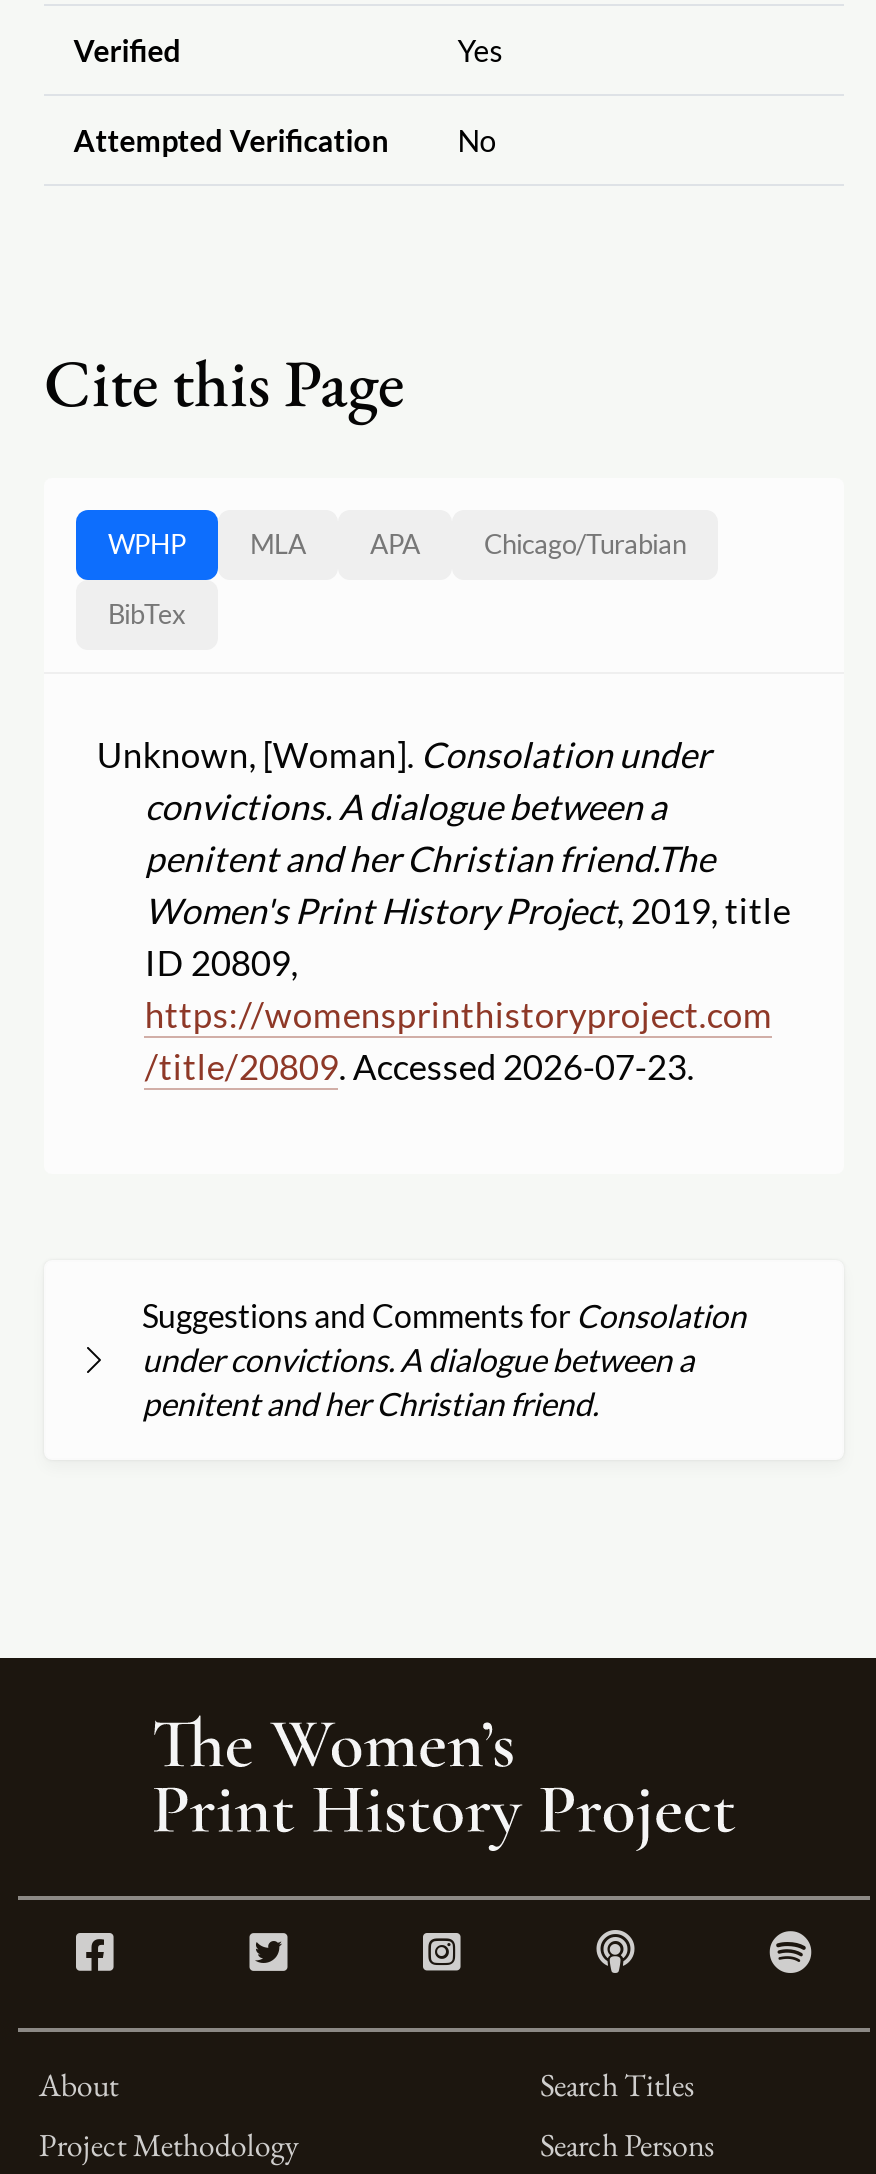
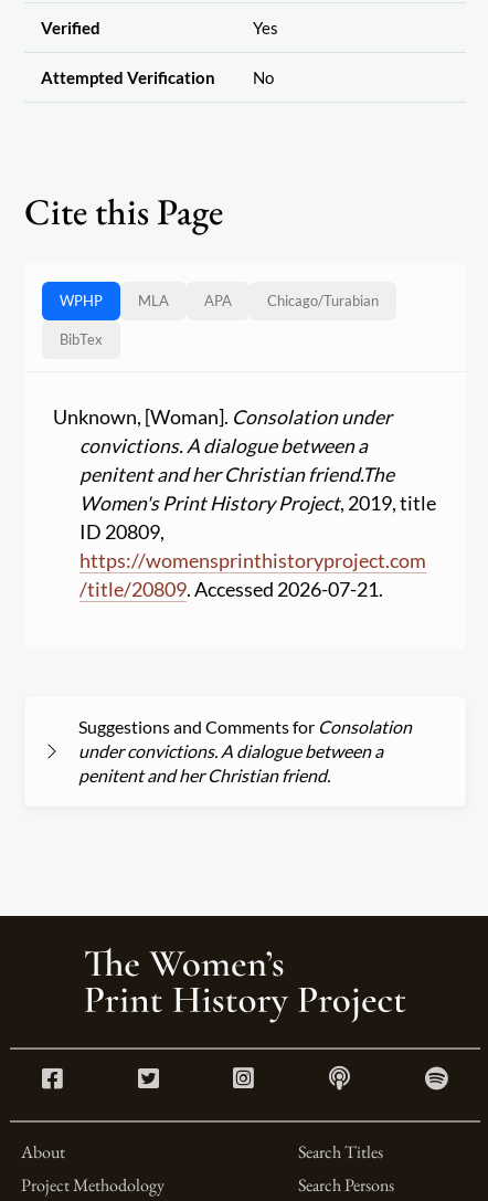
- /title/20809. Accessed 2026-07-23.
+ /title/20809. Accessed 2026-07-21.
